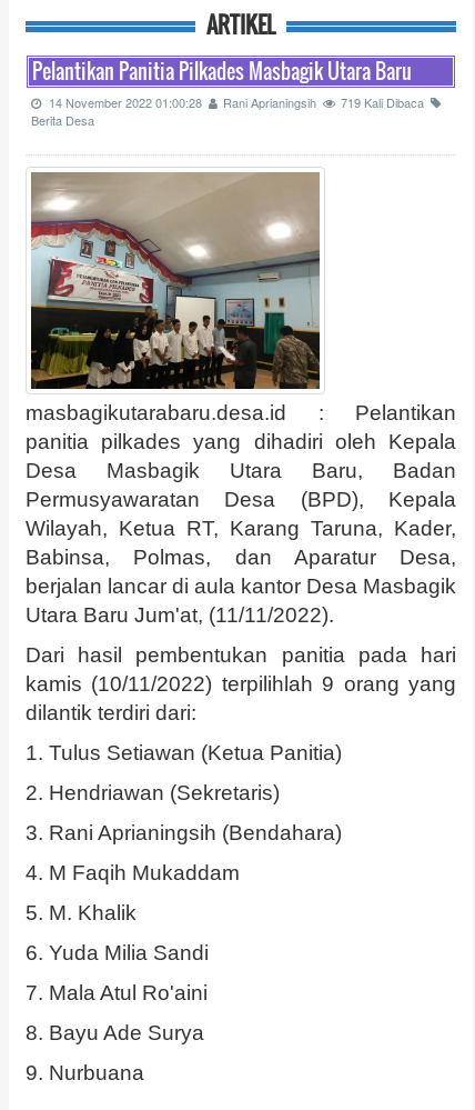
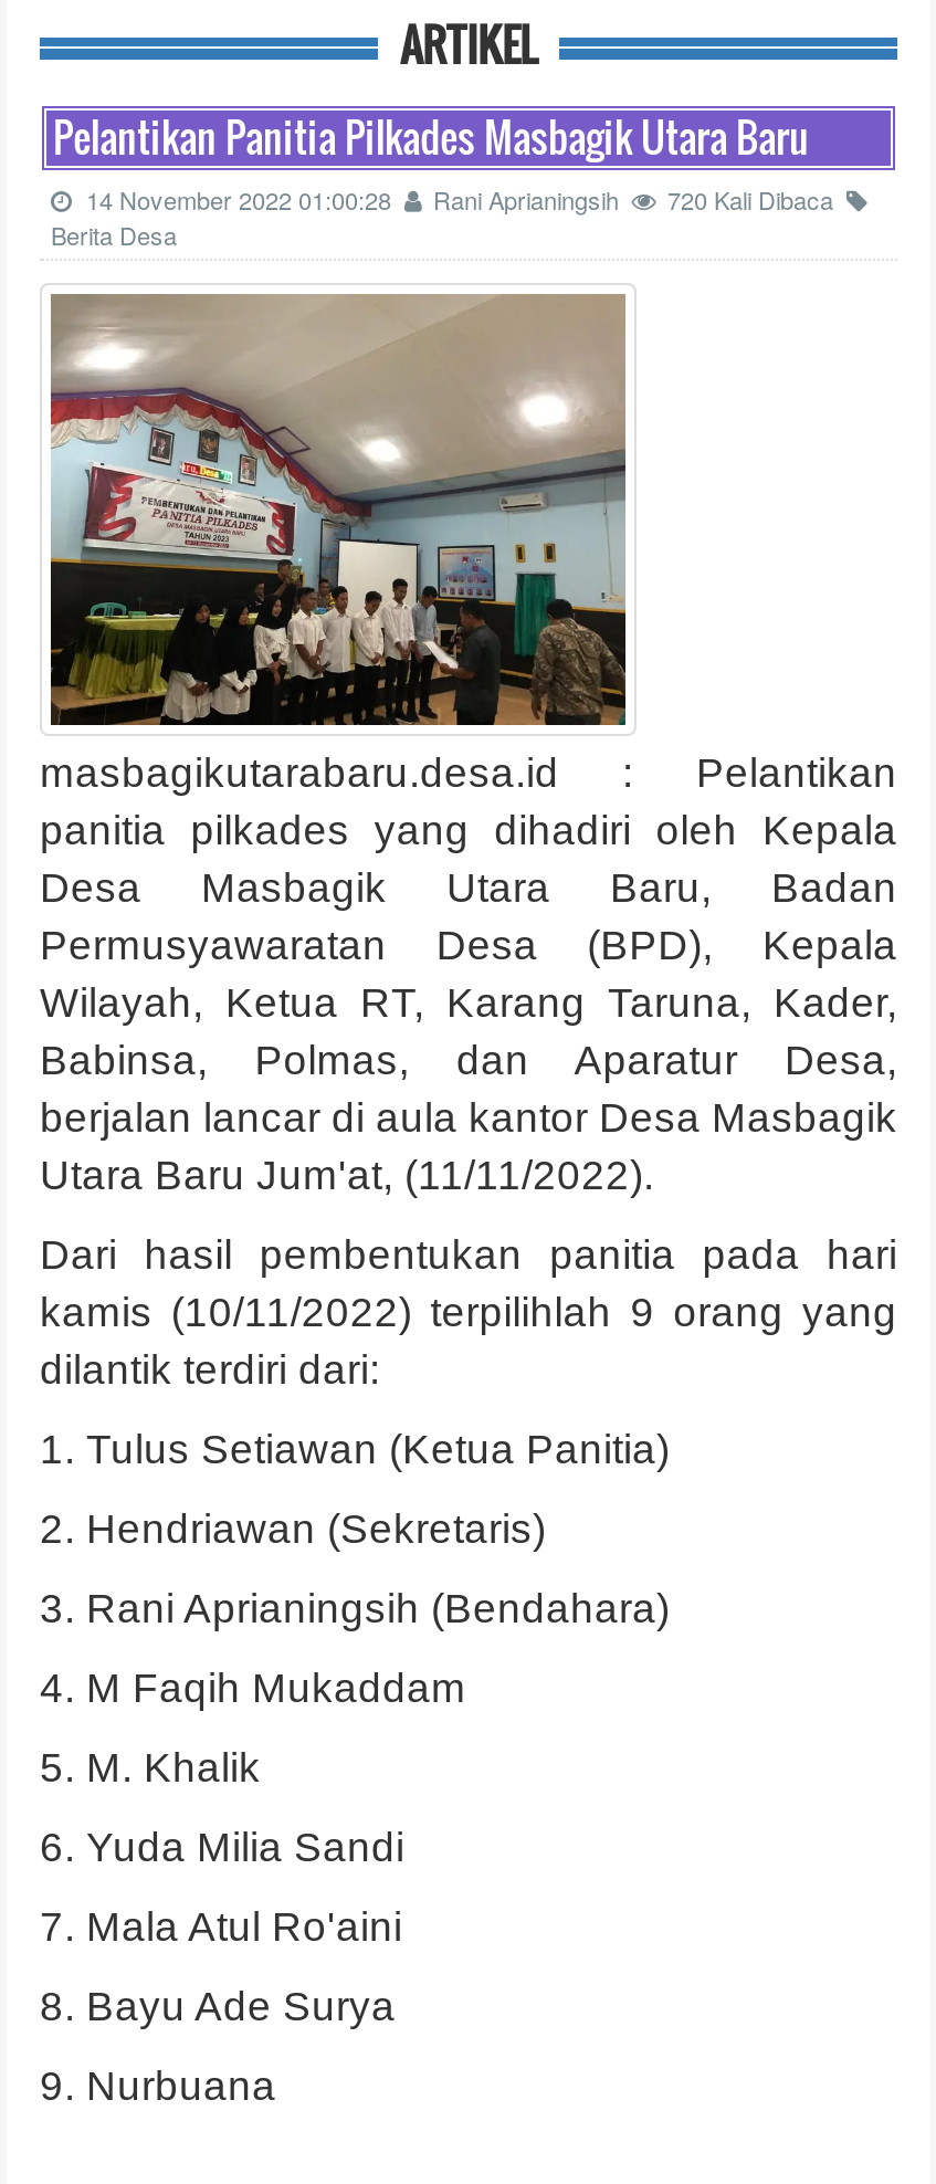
- 14 November 2022 01:00:28 Rani Aprianingsih 719 Kali Dibaca
+ 14 November 2022 01:00:28 Rani Aprianingsih 720 Kali Dibaca
